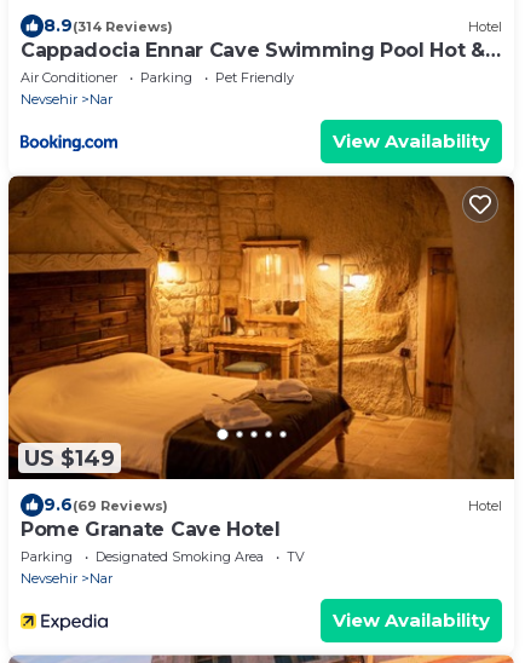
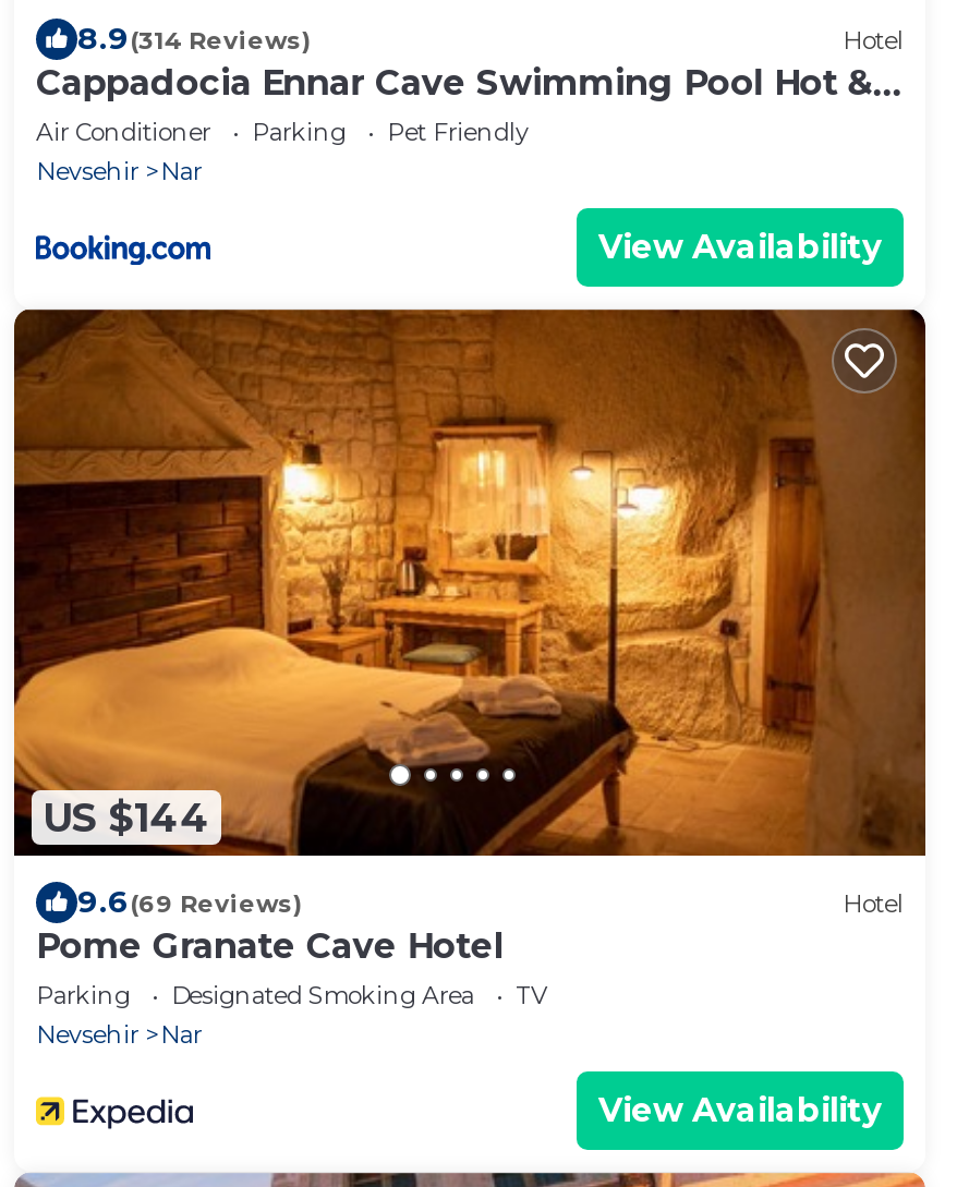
- US $149
+ US $144
